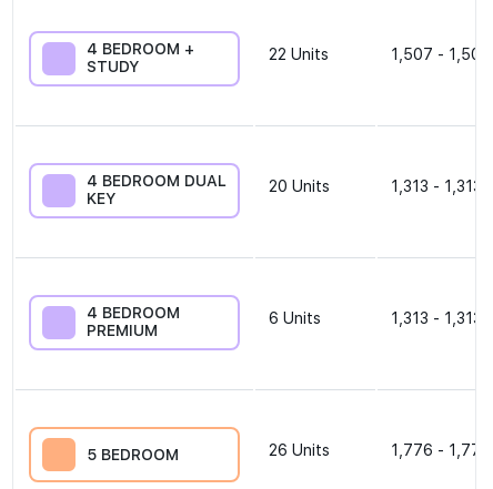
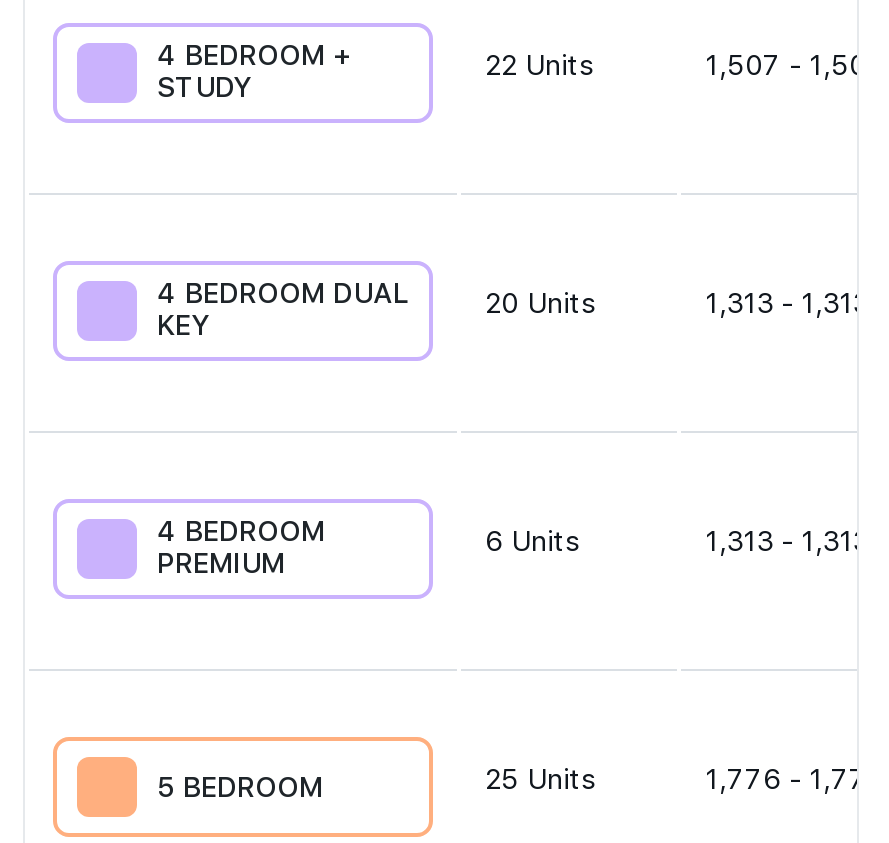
- 26 Units
+ 25 Units
